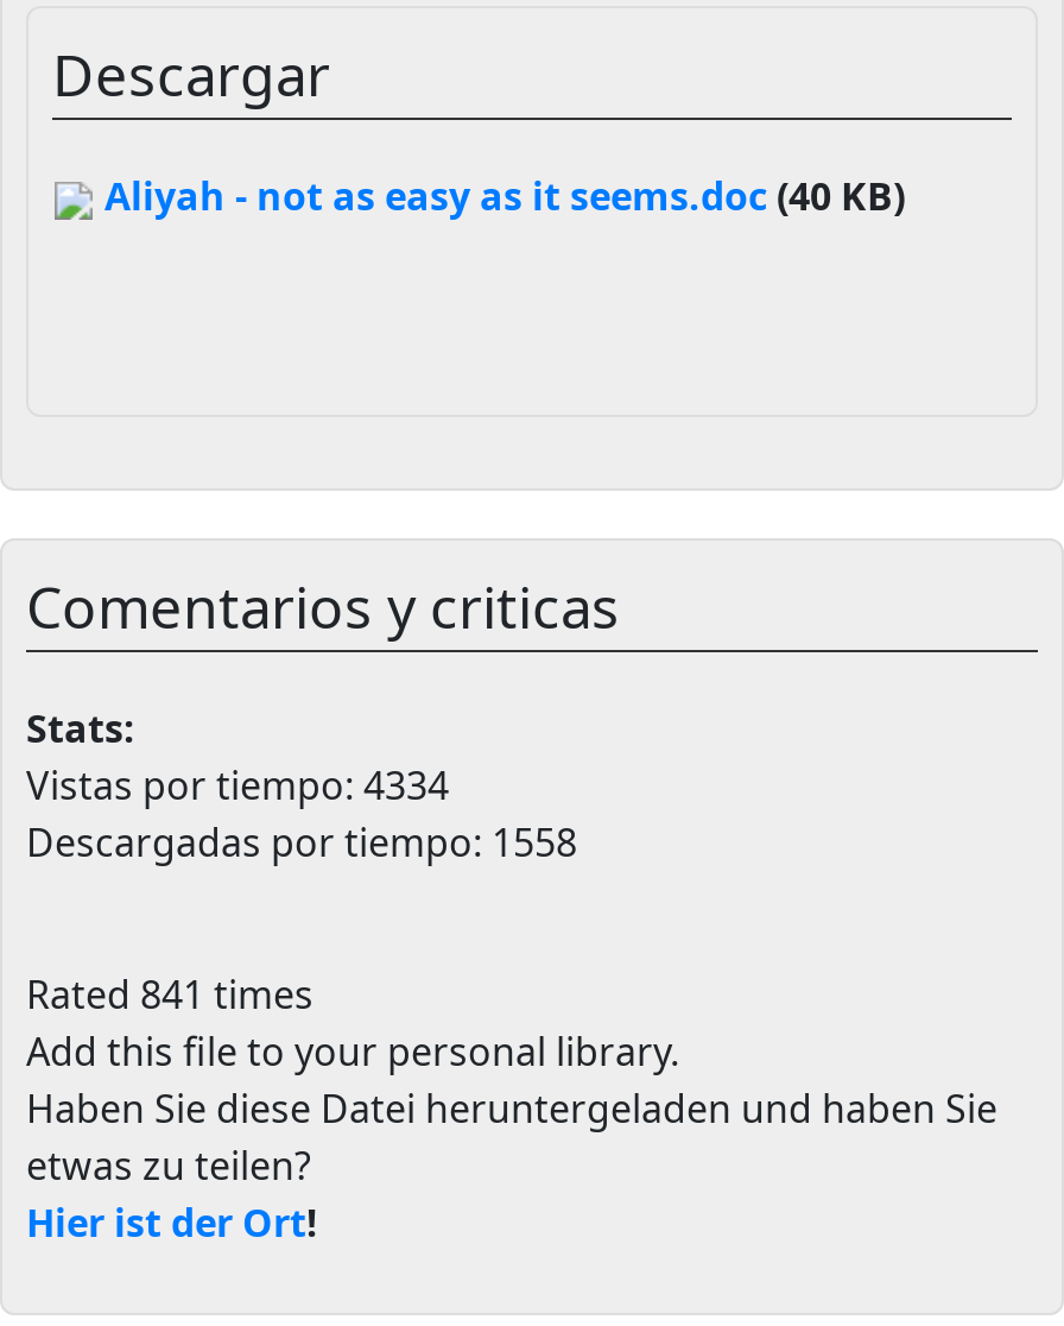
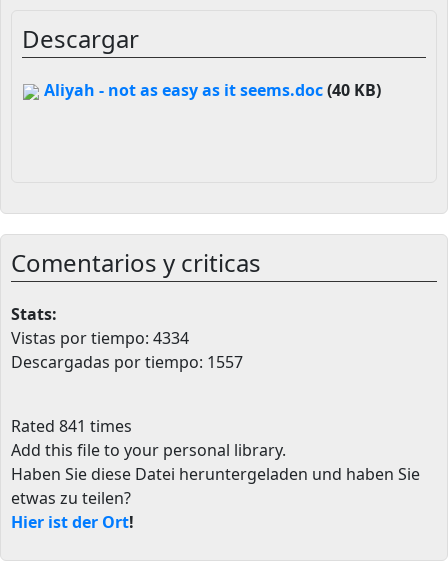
- Descargadas por tiempo: 1558
+ Descargadas por tiempo: 1557
